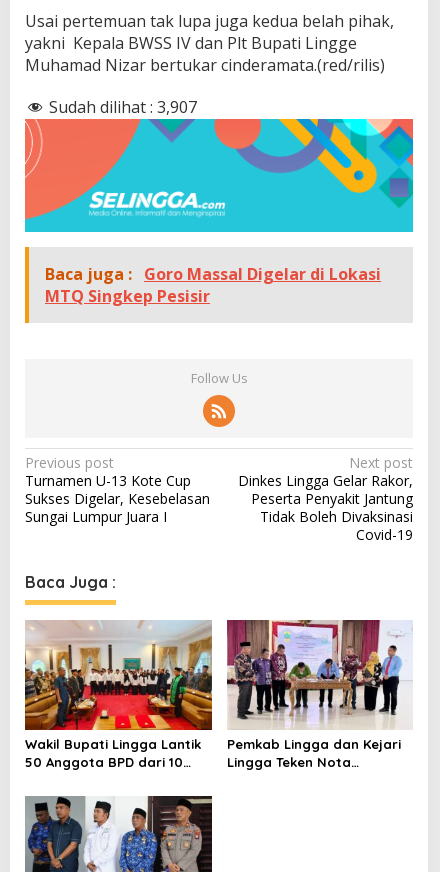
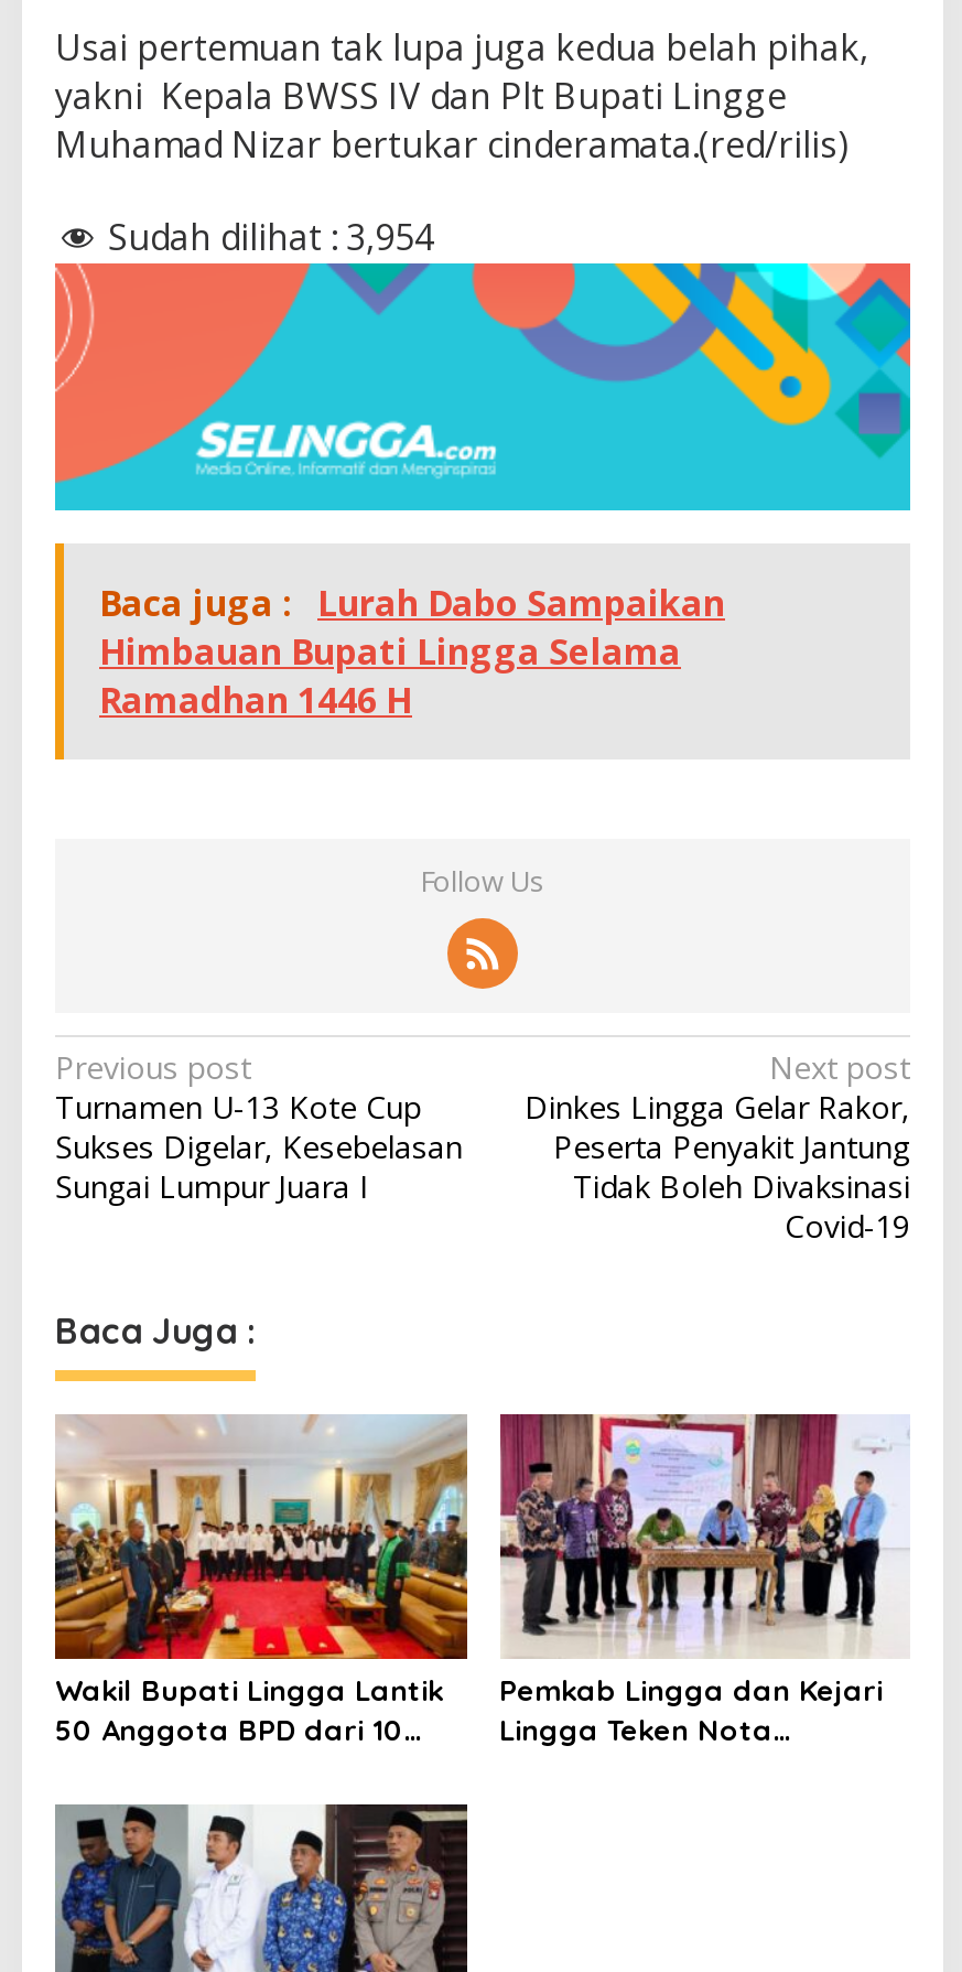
- Sudah dilihat : 3,907
+ Sudah dilihat : 3,954

- Baca juga : Goro Massal Digelar di Lokasi
- MTQ Singkep Pesisir
+ Baca juga : Lurah Dabo Sampaikan
+ Himbauan Bupati Lingga Selama
+ Ramadhan 1446 H
